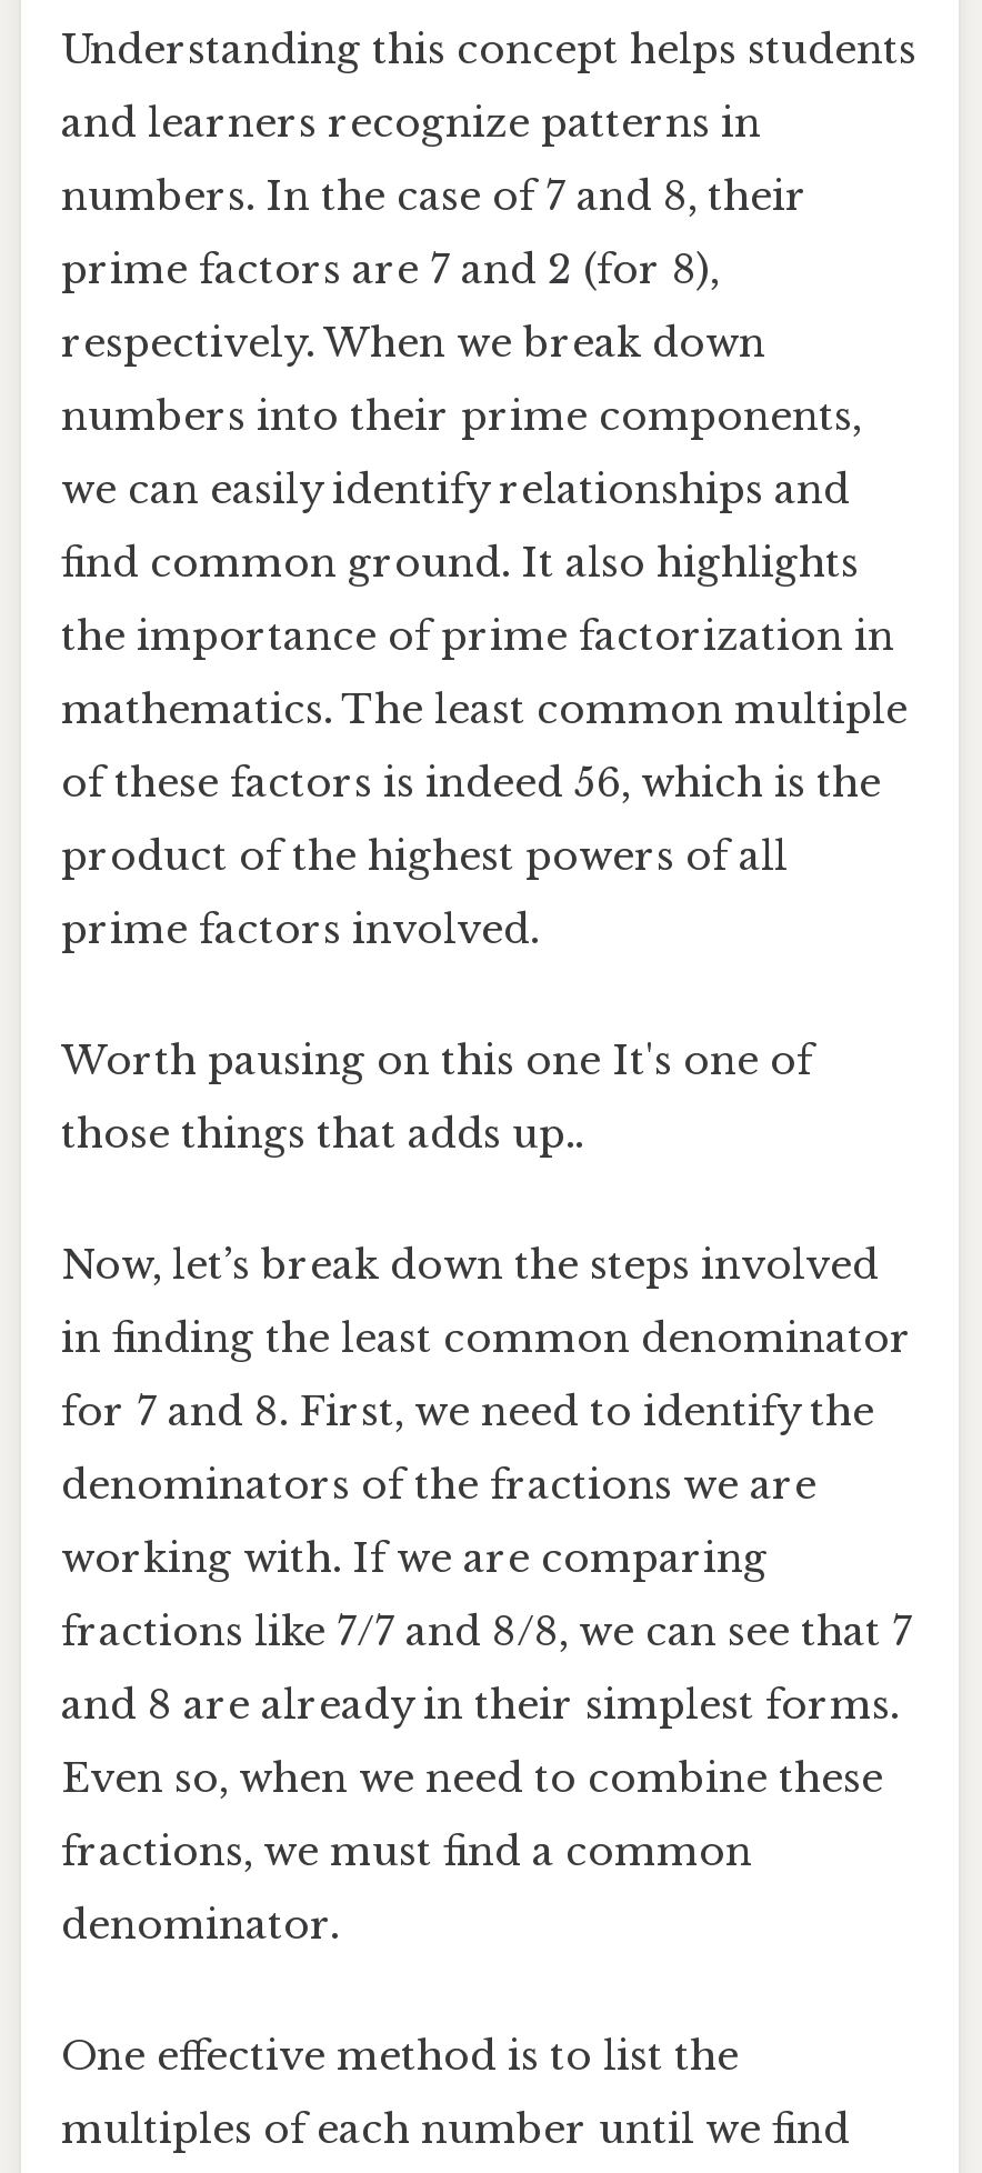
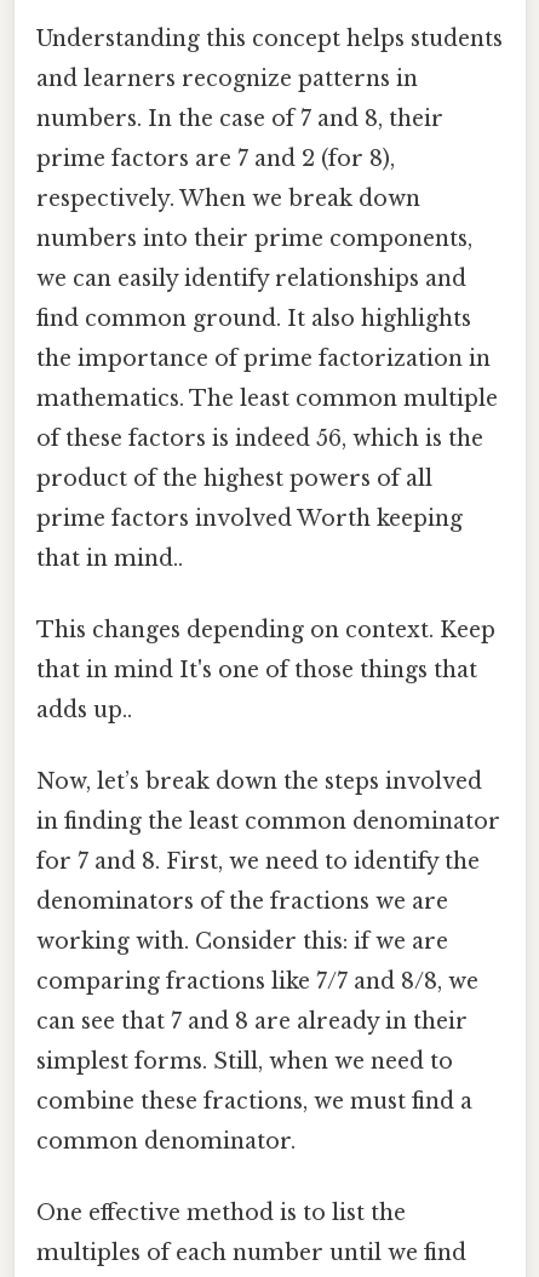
- prime factors involved.
- Worth pausing on this one It's one of
- those things that adds up..
+ prime factors involved Worth keeping
+ that in mind..
+ This changes depending on context. Keep
+ that in mind It's one of those things that
+ adds up..

- working with. If we are comparing
+ working with. Consider this: if we are

- fractions like 7/7 and 8/8, we can see that 7
+ comparing fractions like 7/7 and 8/8, we

- and 8 are already in their simplest forms.
+ can see that 7 and 8 are already in their

- Even so, when we need to combine these
+ simplest forms. Still, when we need to

- fractions, we must find a common
+ combine these fractions, we must find a

- denominator.
+ common denominator.
